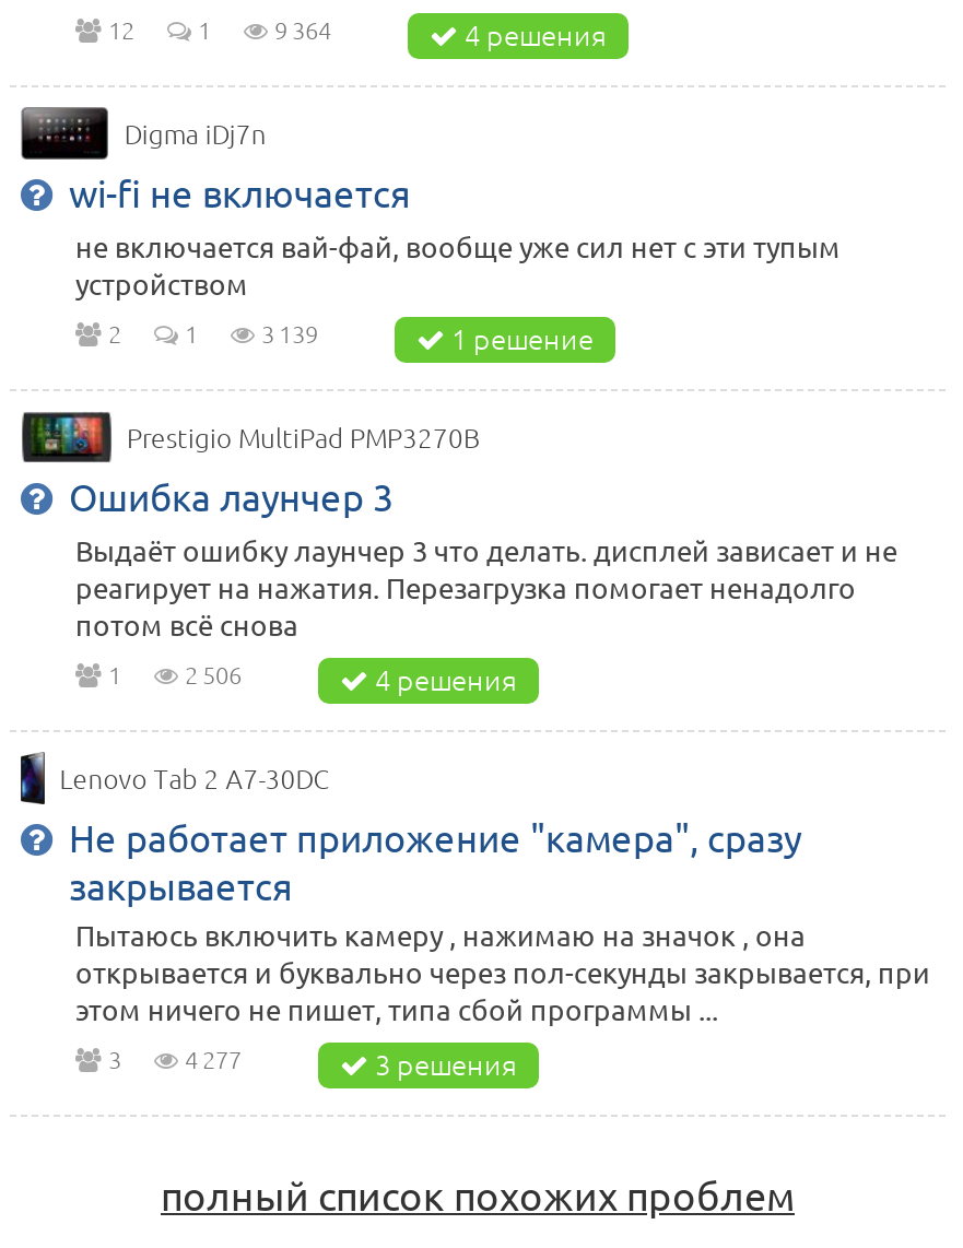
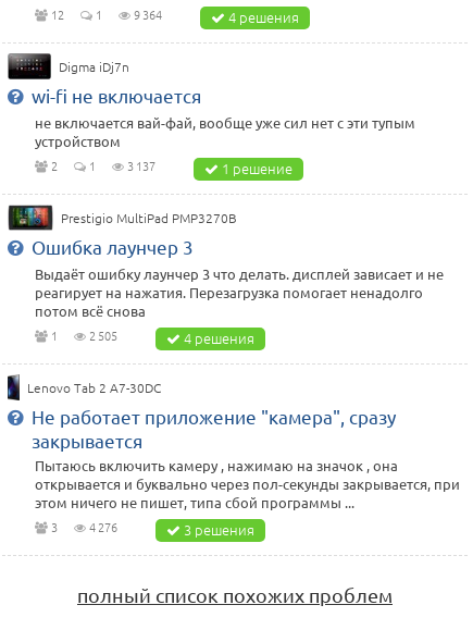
- 2 1 3 139
+ 2 1 3 137

- 1 2 506
+ 1 2 505

- 3 4 277
+ 3 4 276
